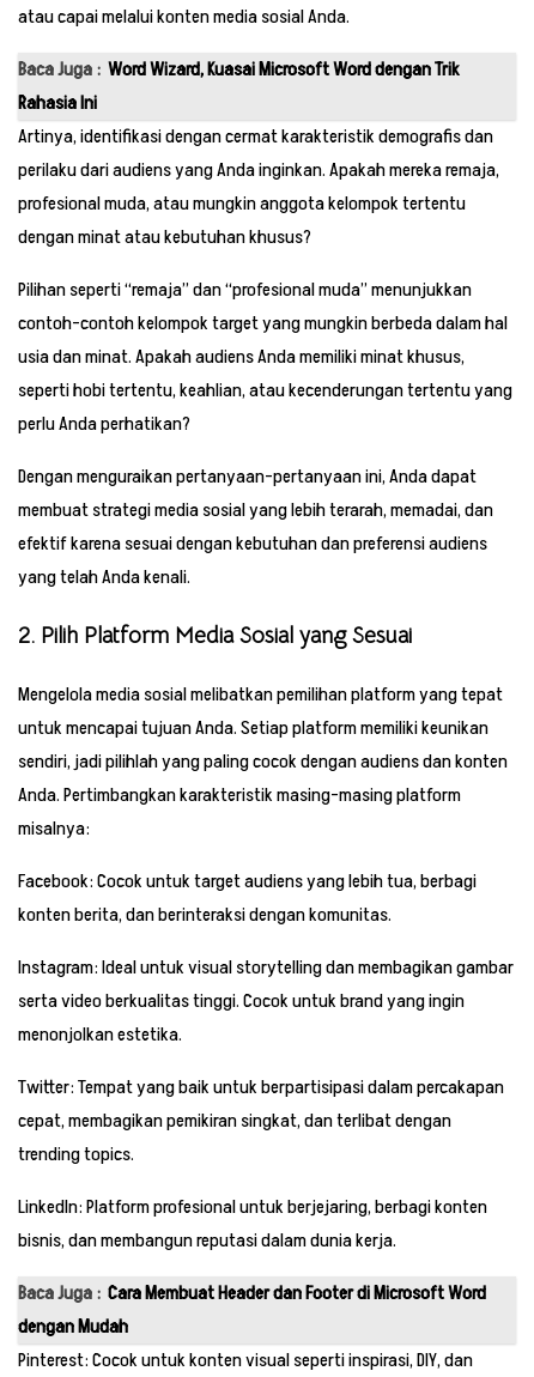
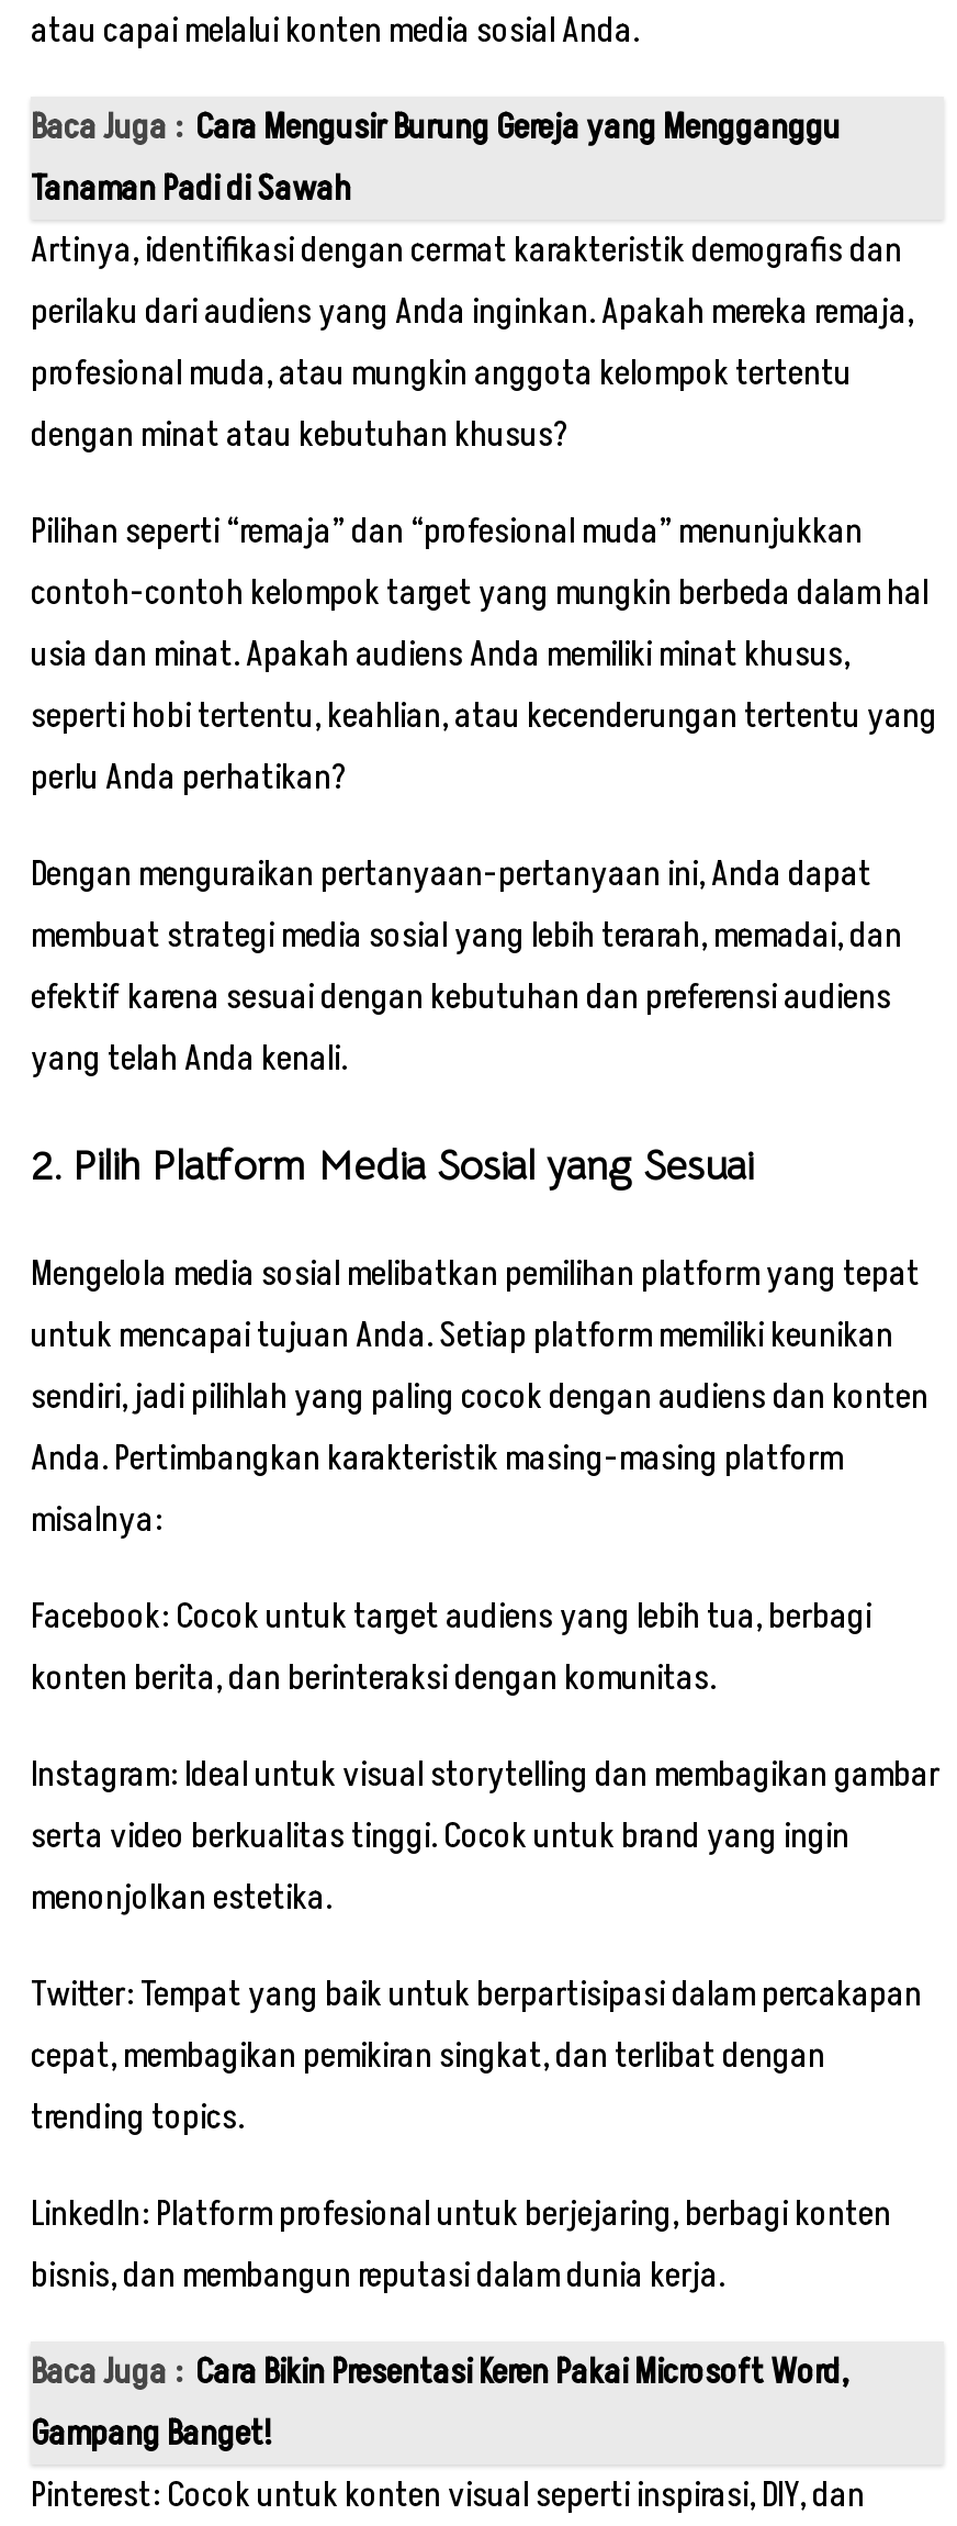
- Baca Juga : Word Wizard, Kuasai Microsoft Word dengan Trik
- Rahasia Ini
+ Baca Juga : Cara Mengusir Burung Gereja yang Mengganggu
+ Tanaman Padi di Sawah

- Baca Juga : Cara Membuat Header dan Footer di Microsoft Word
- dengan Mudah
+ Baca Juga : Cara Bikin Presentasi Keren Pakai Microsoft Word,
+ Gampang Banget!
